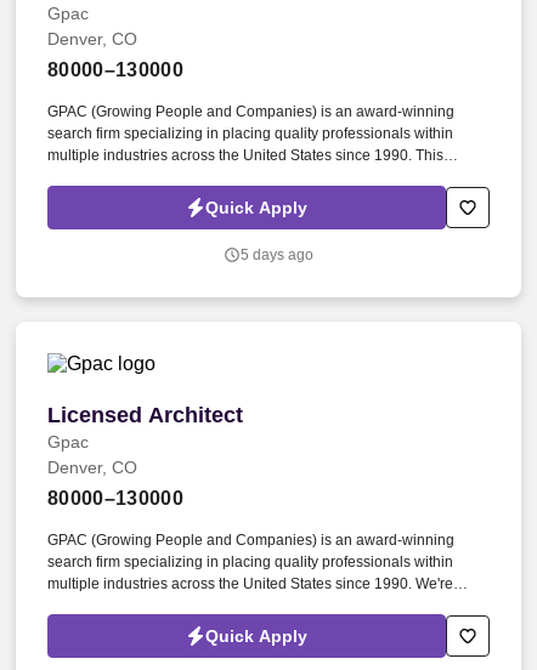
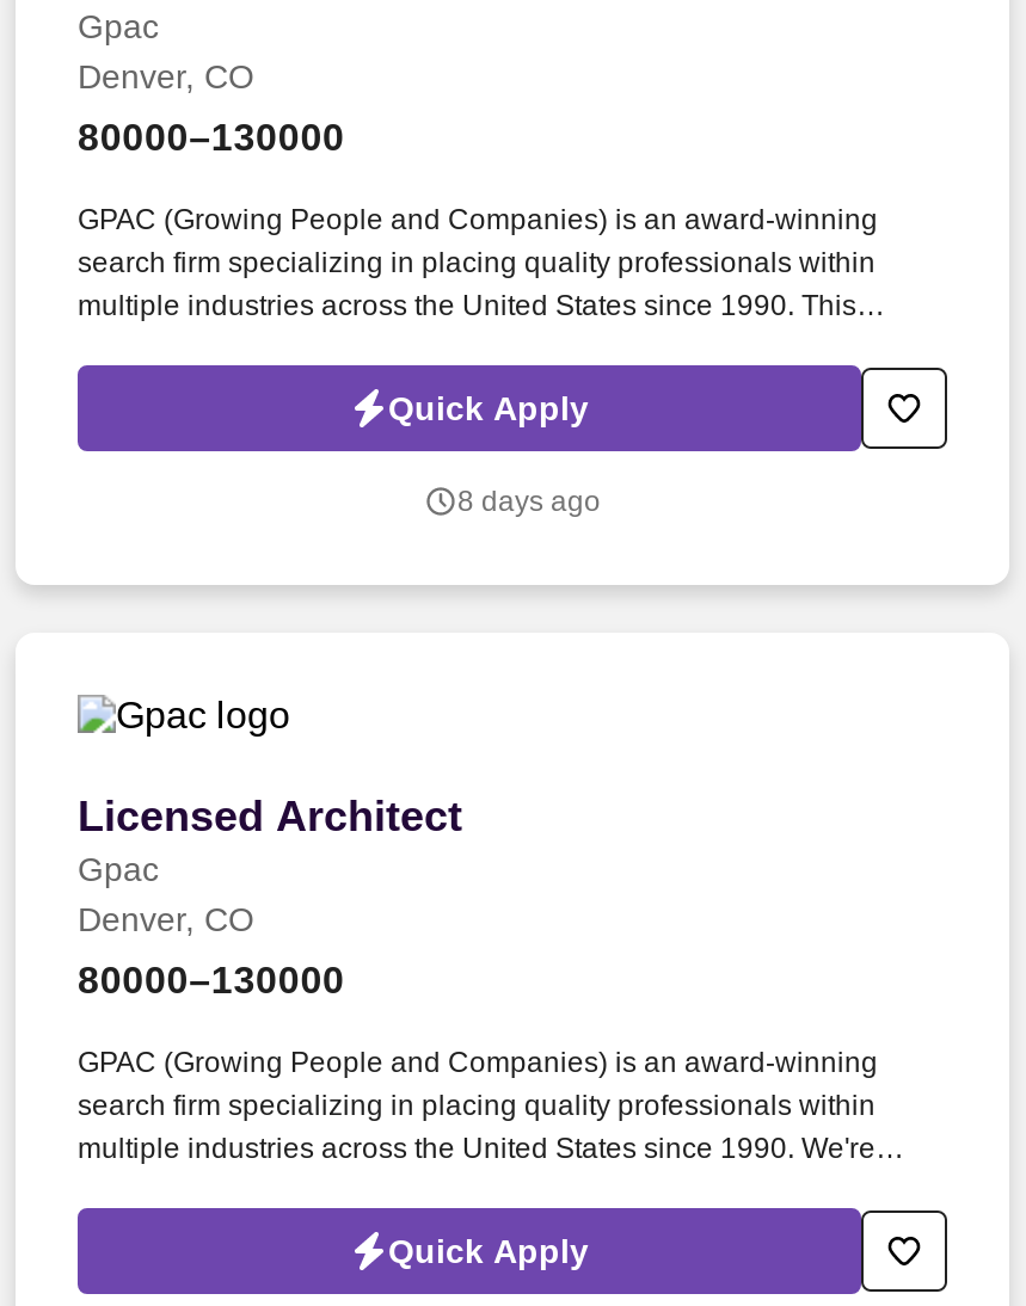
- 5 days ago
+ 8 days ago
